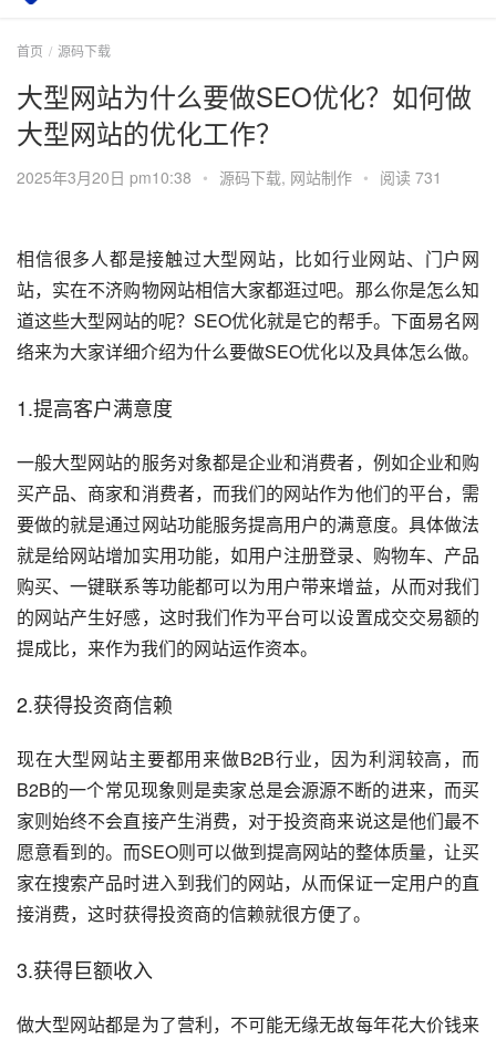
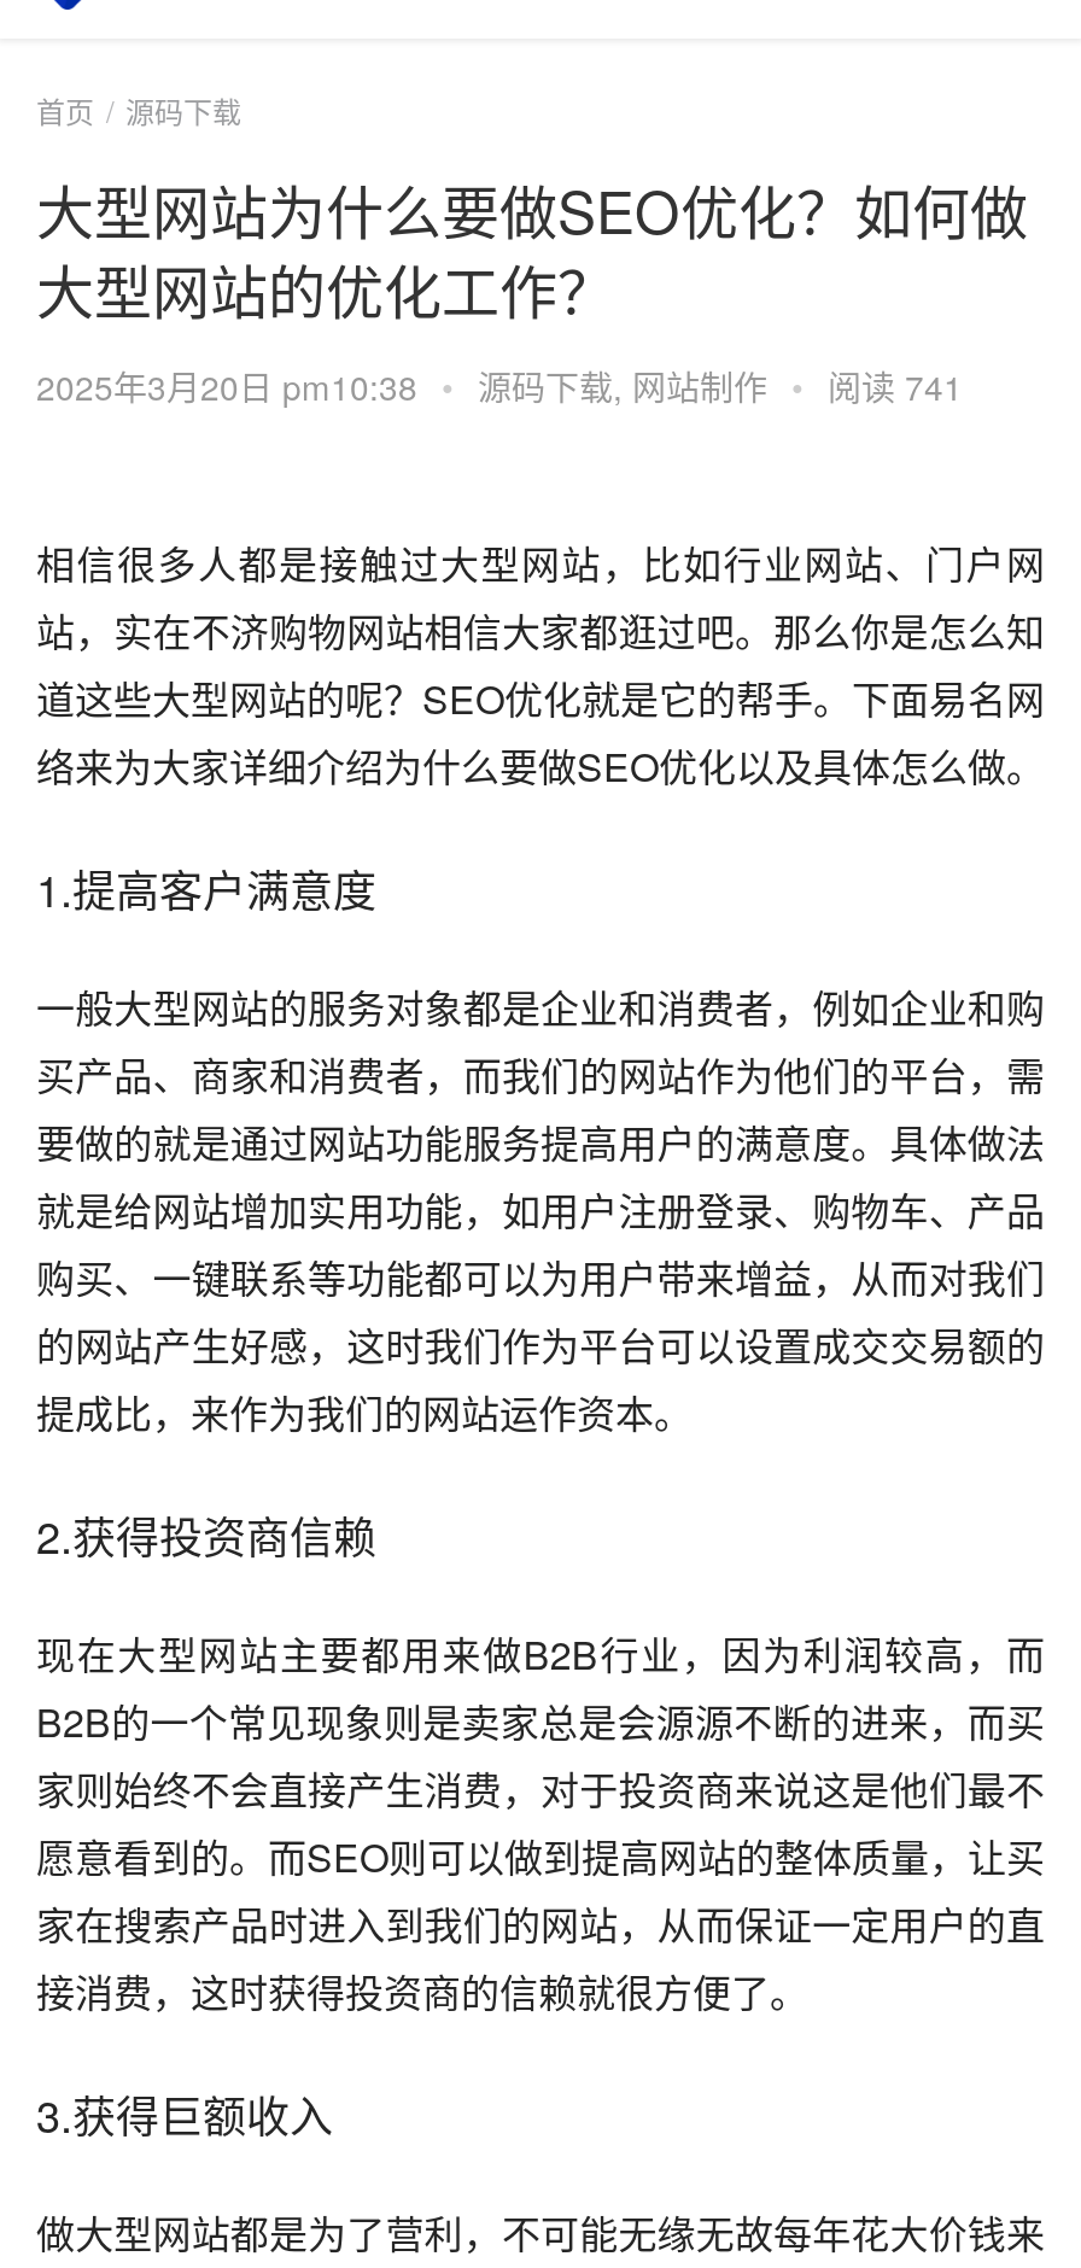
- 2025年3月20日 pm10:38 • 源码下载,网站制作 • 阅读 731
+ 2025年3月20日 pm10:38 • 源码下载,网站制作 • 阅读 741
